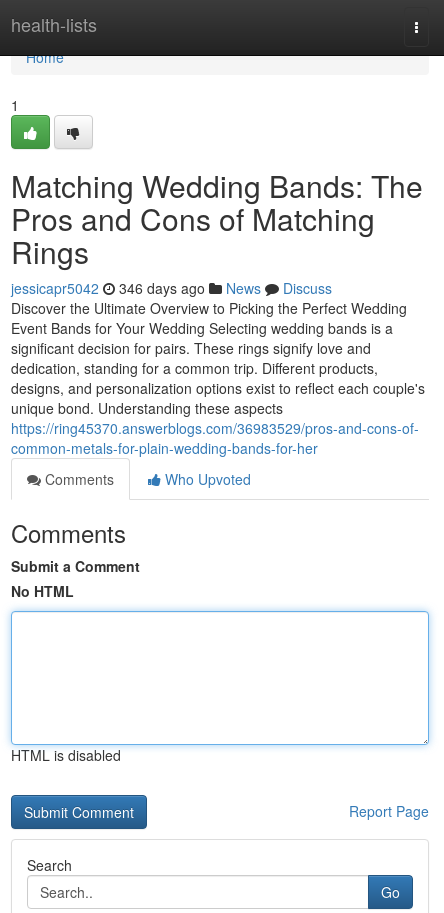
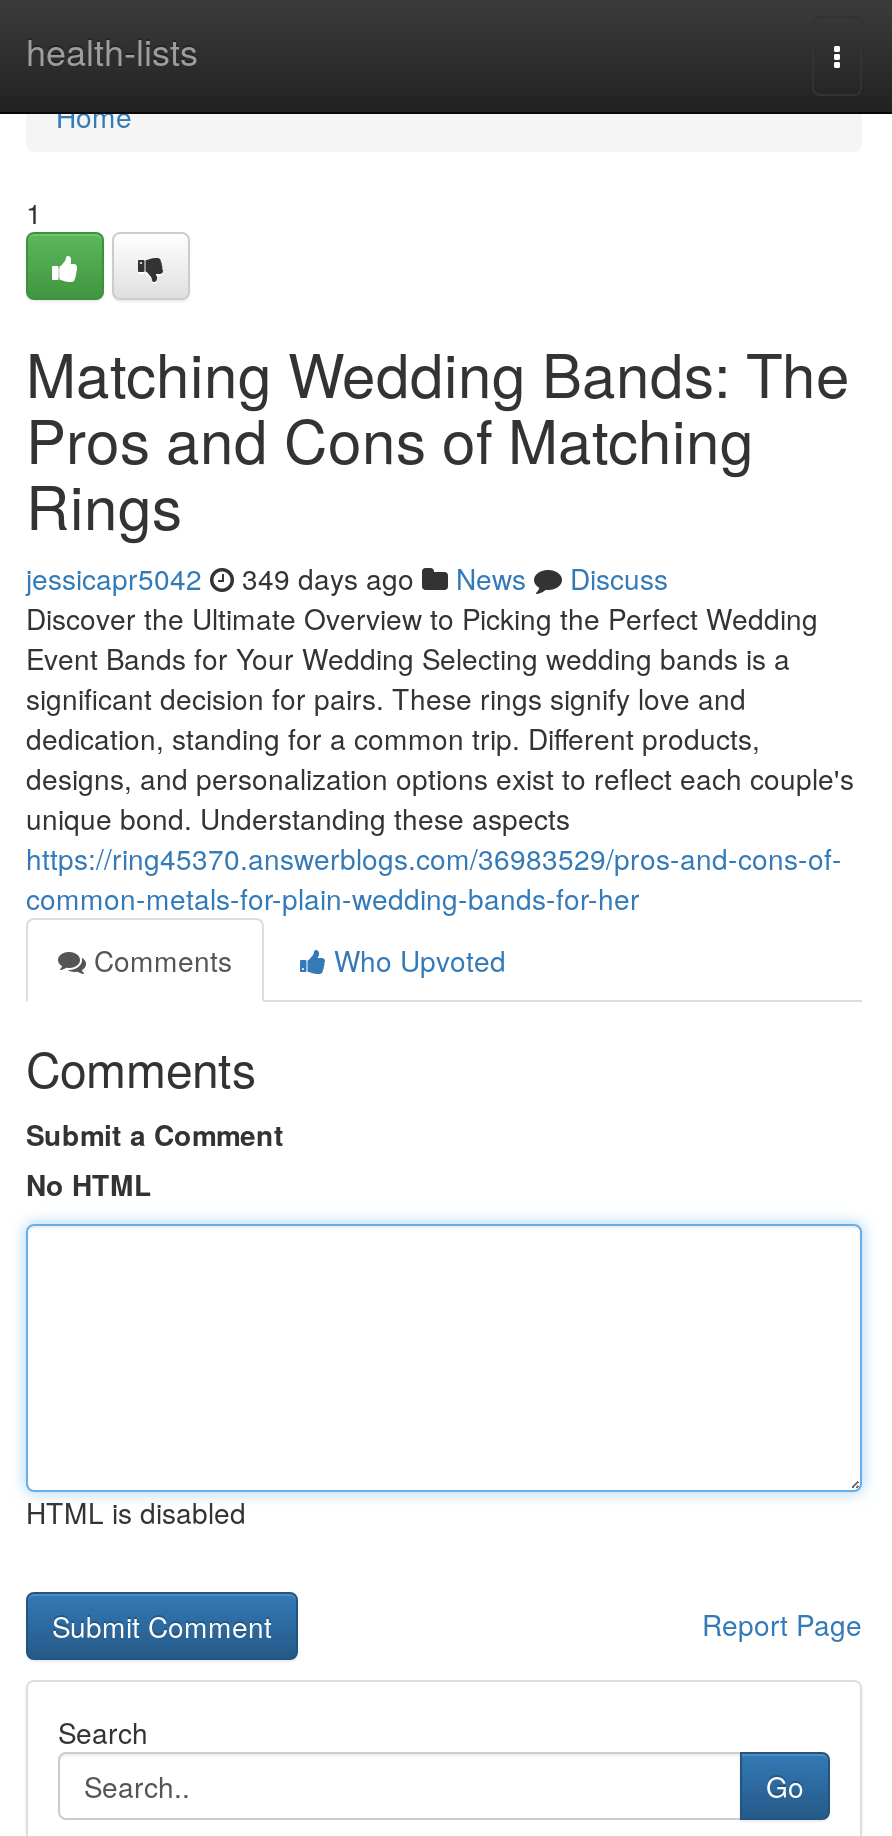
- jessicapr5042 346 days ago News Discuss
+ jessicapr5042 349 days ago News Discuss
